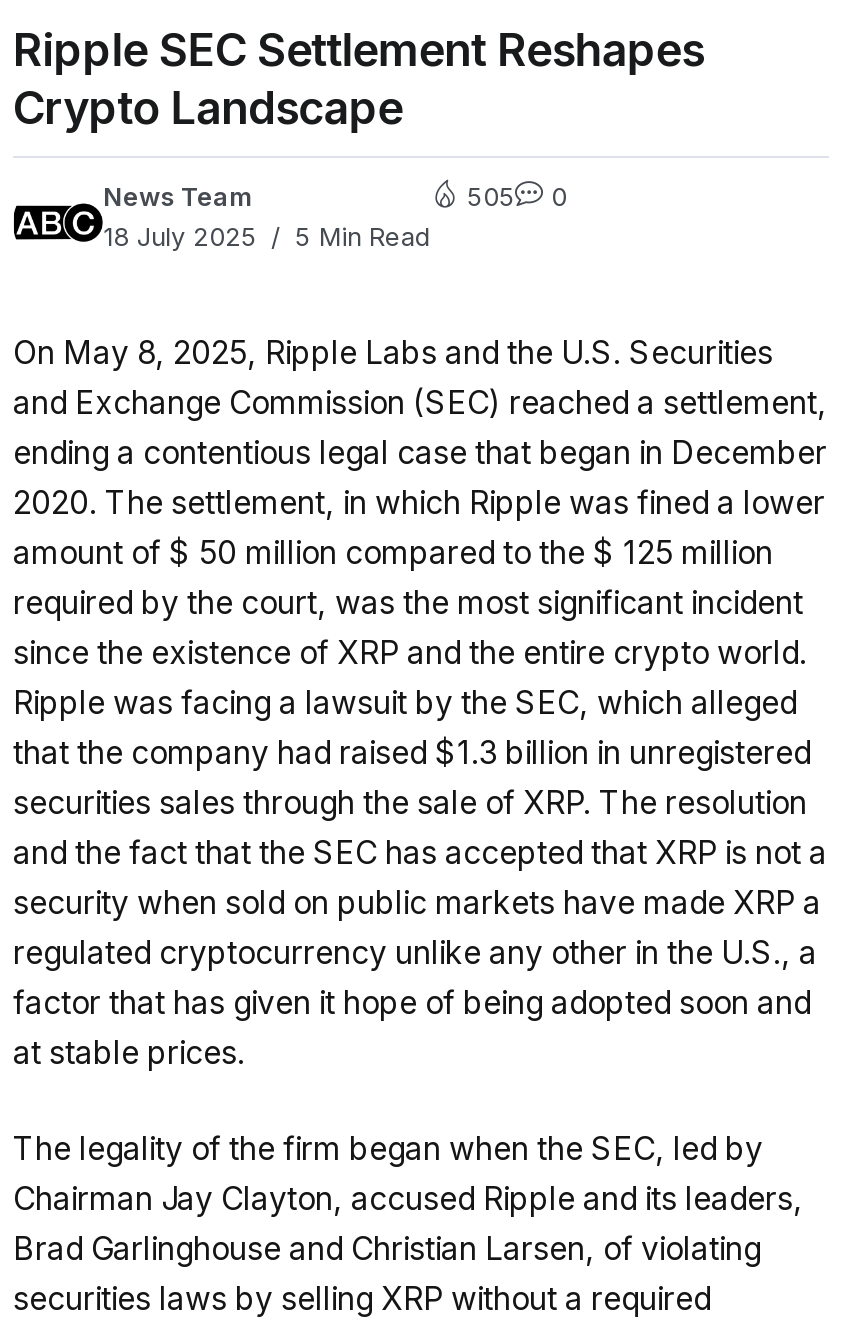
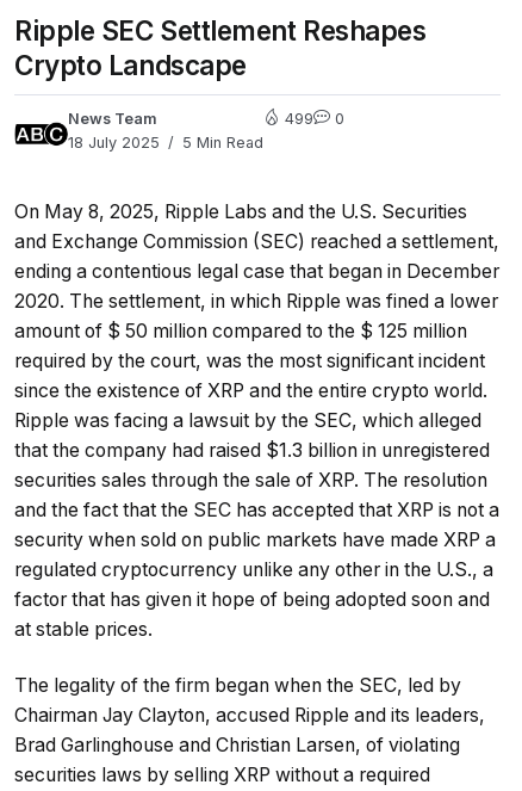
- 505 0
+ 499 0
